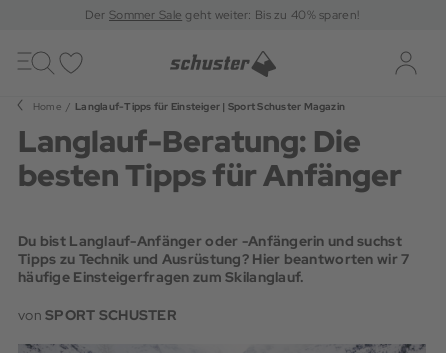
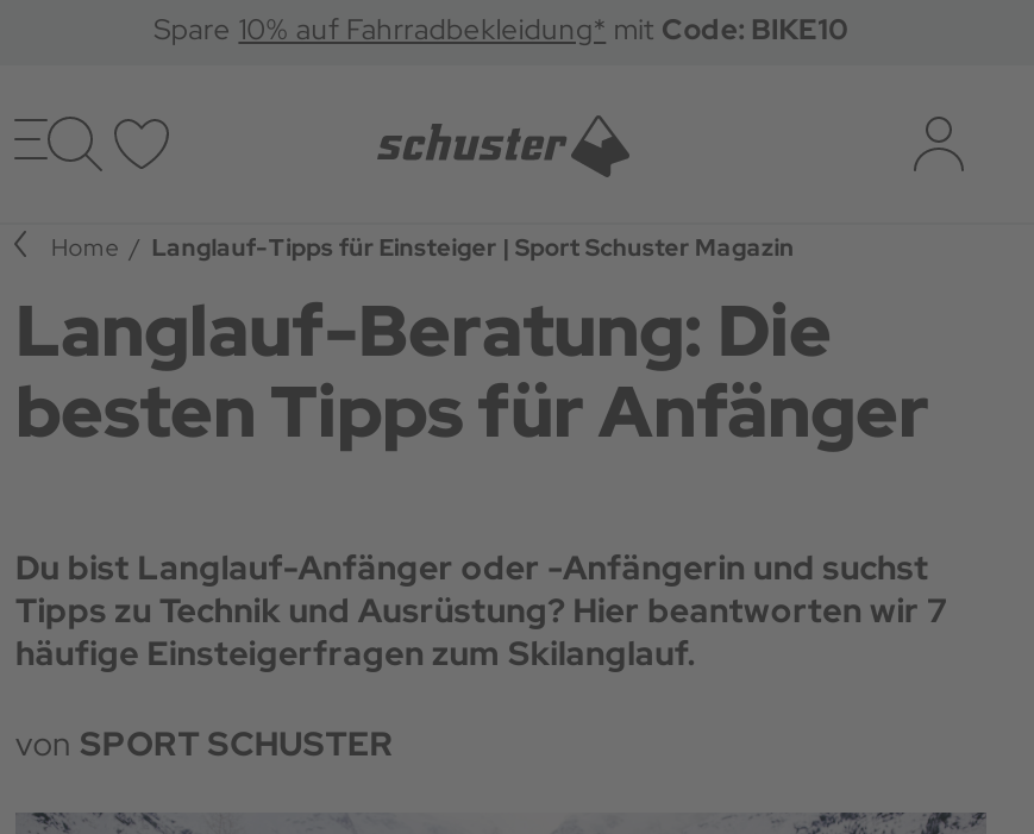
- Der Sommer Sale geht weiter: Bis zu 40% sparen!
+ Spare 10% auf Fahrradbekleidung* mit Code: BIKE10
